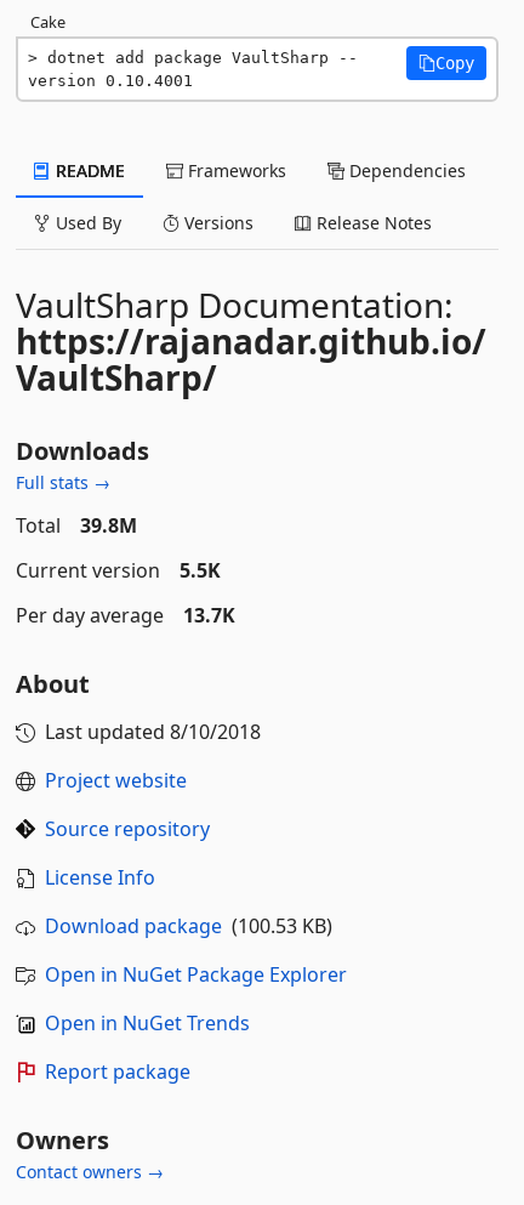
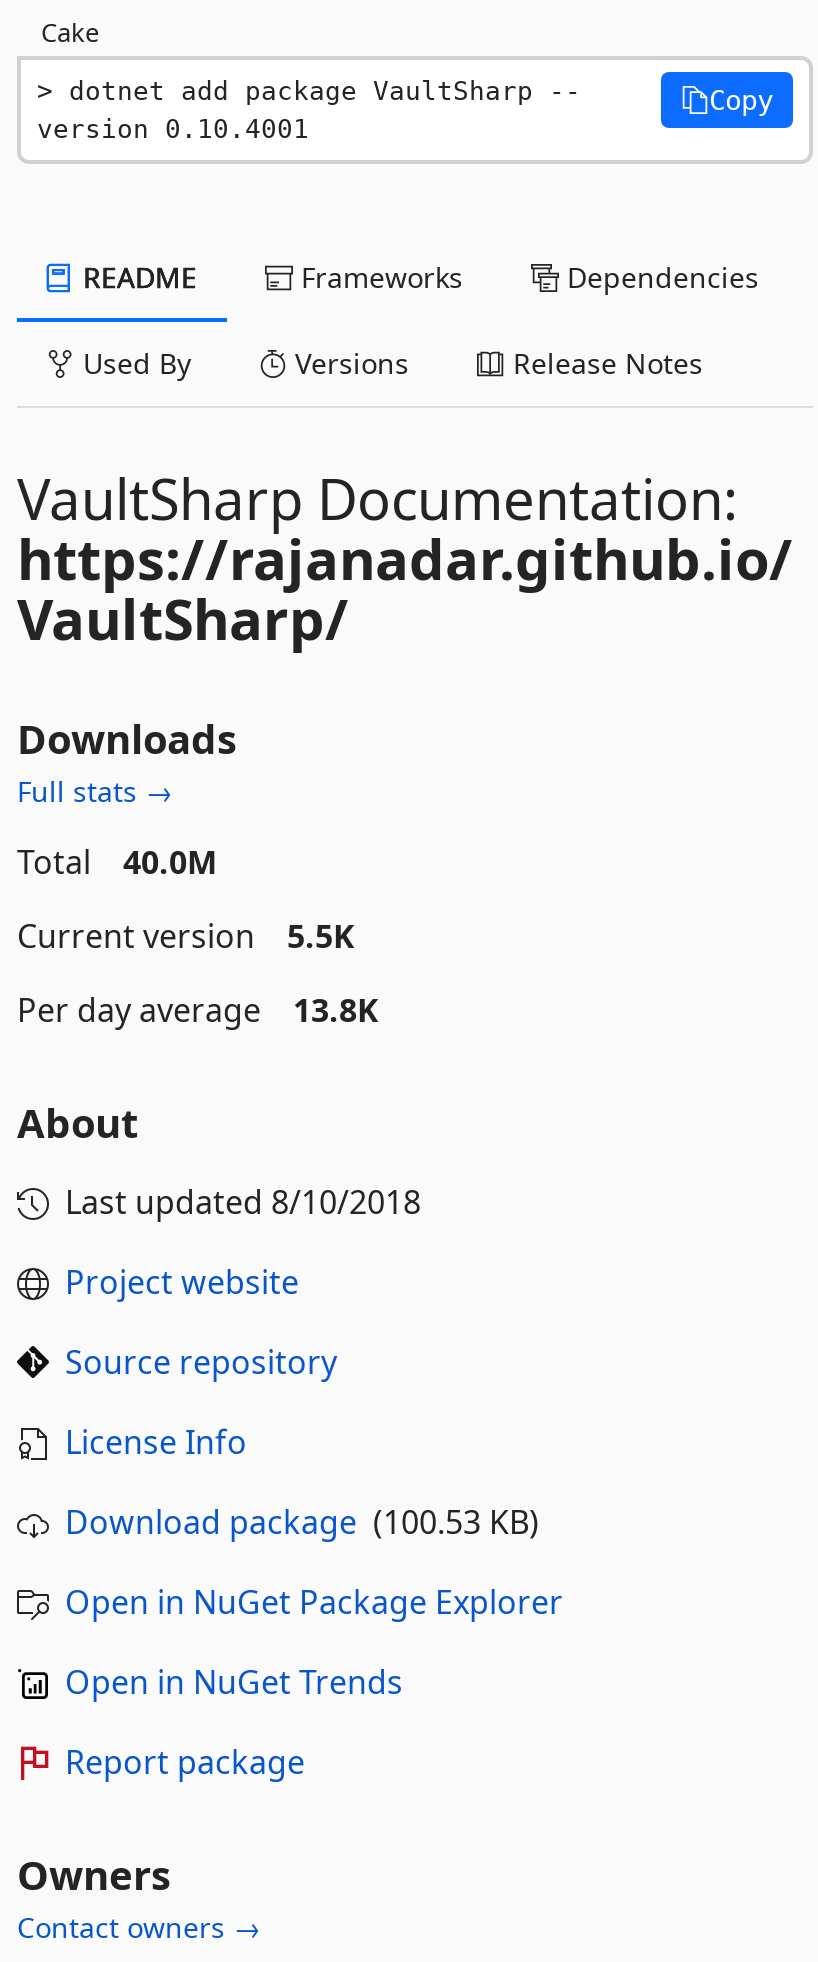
- Total 39.8M
+ Total 40.0M

- Per day average 13.7K
+ Per day average 13.8K
